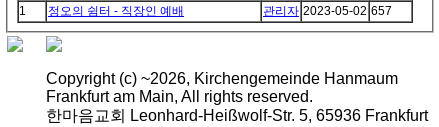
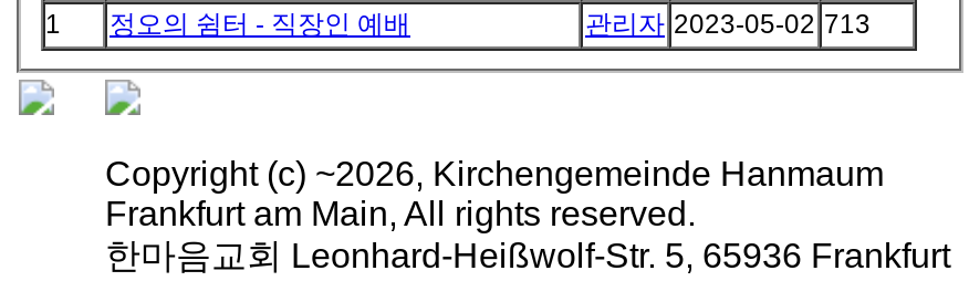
- 관리자 2023-05-02 657
+ 관리자 2023-05-02 713
